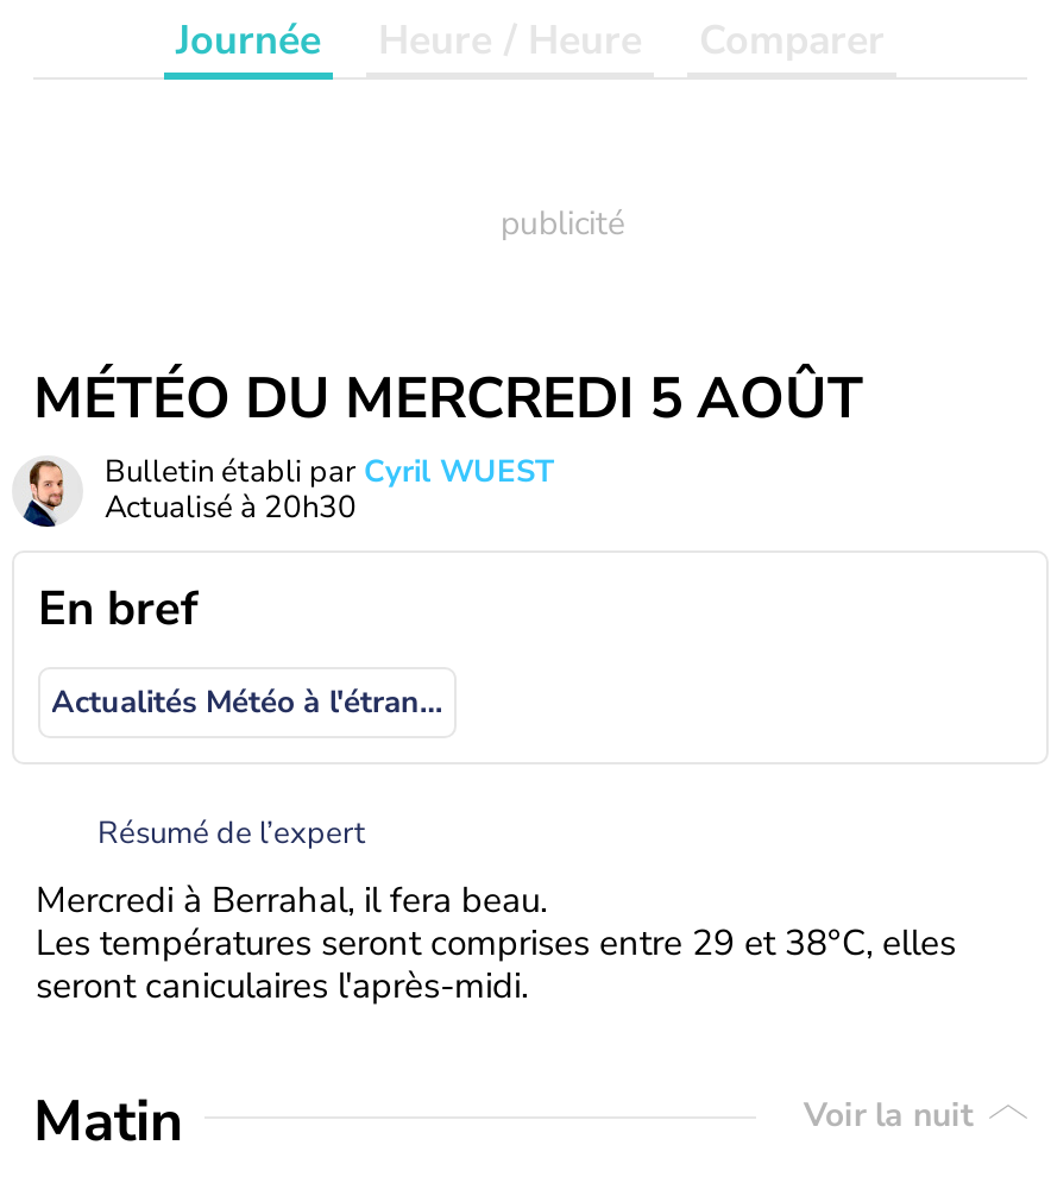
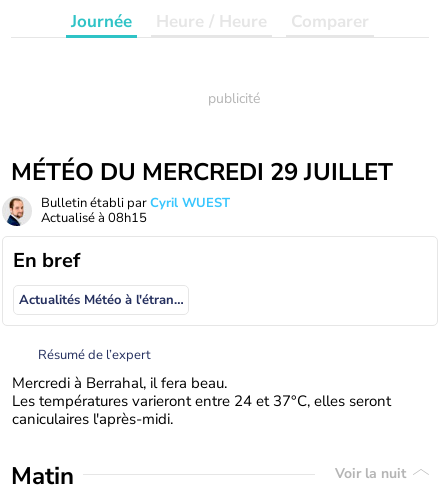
- MÉTÉO DU MERCREDI 5 AOÛT
+ MÉTÉO DU MERCREDI 29 JUILLET

- Actualisé à 20h30
+ Actualisé à 08h15

- Les températures seront comprises entre 29 et 38°C, elles
- seront caniculaires l'après-midi.
+ Les températures varieront entre 24 et 37°C, elles seront
+ caniculaires l'après-midi.
